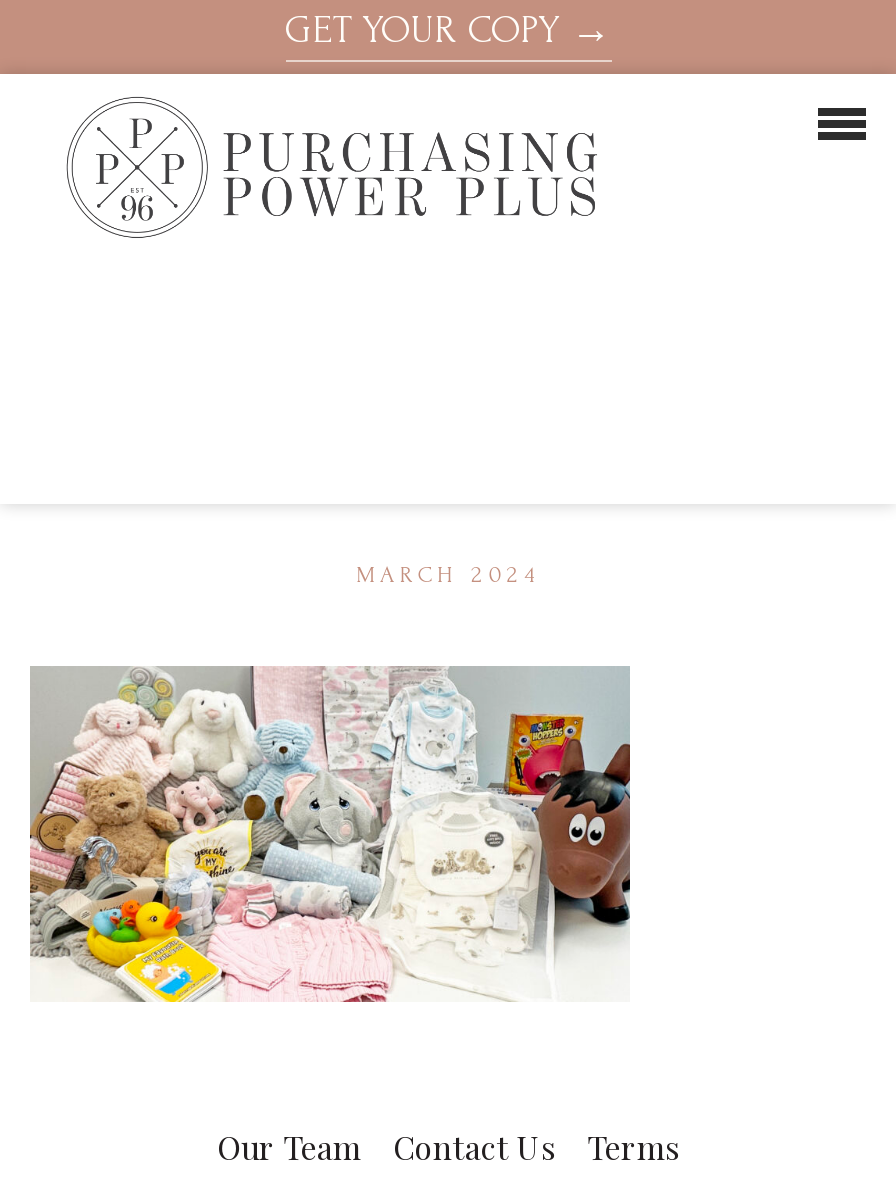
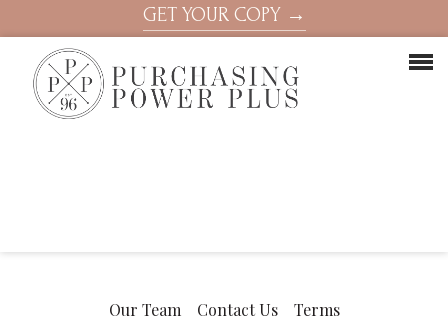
- MARCH 2024

- [image]
